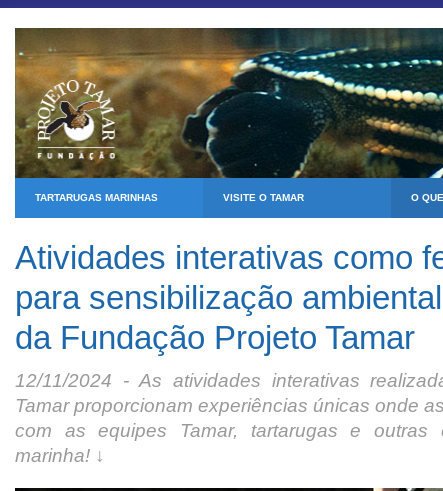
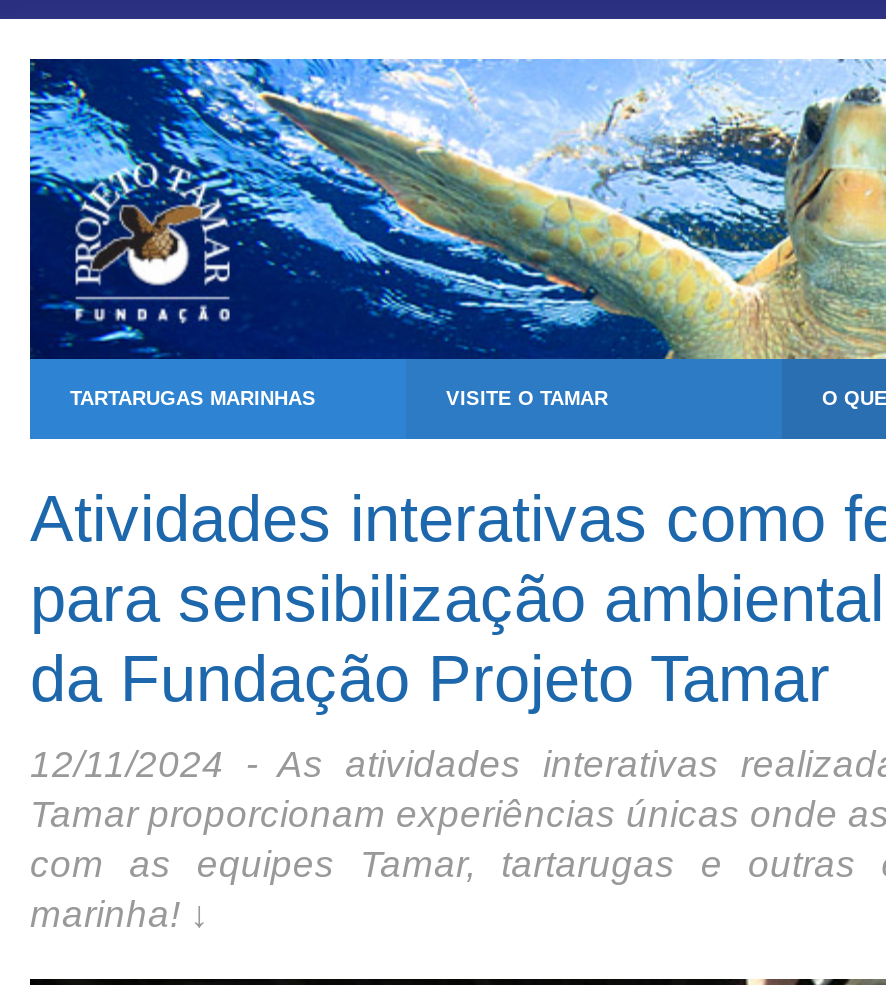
- [image]
+ [image]
